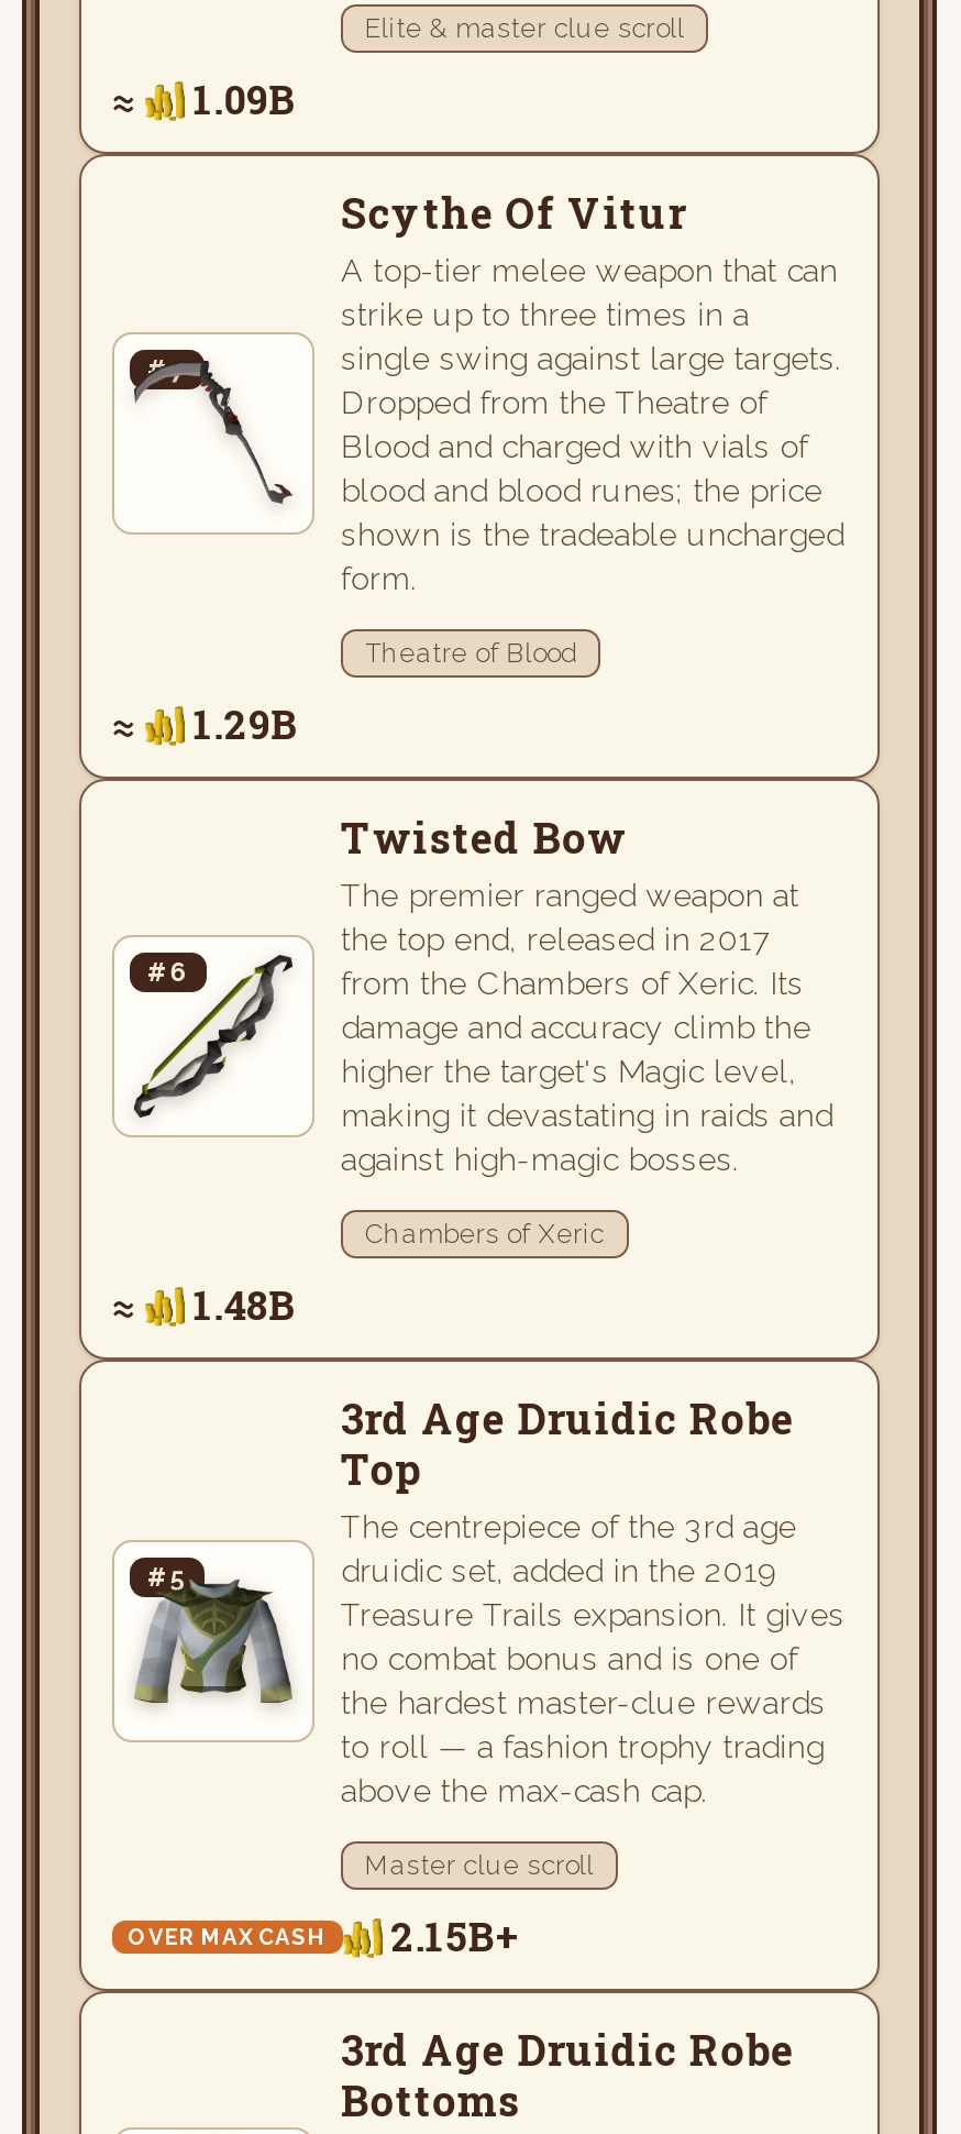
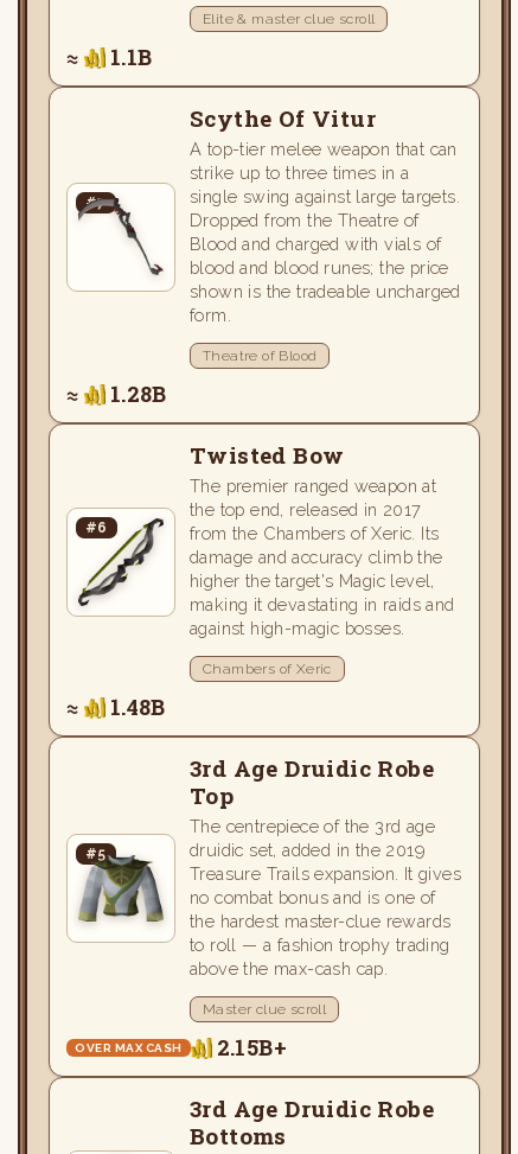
- 1.09B
+ 1.1B

- 1.29B
+ 1.28B
